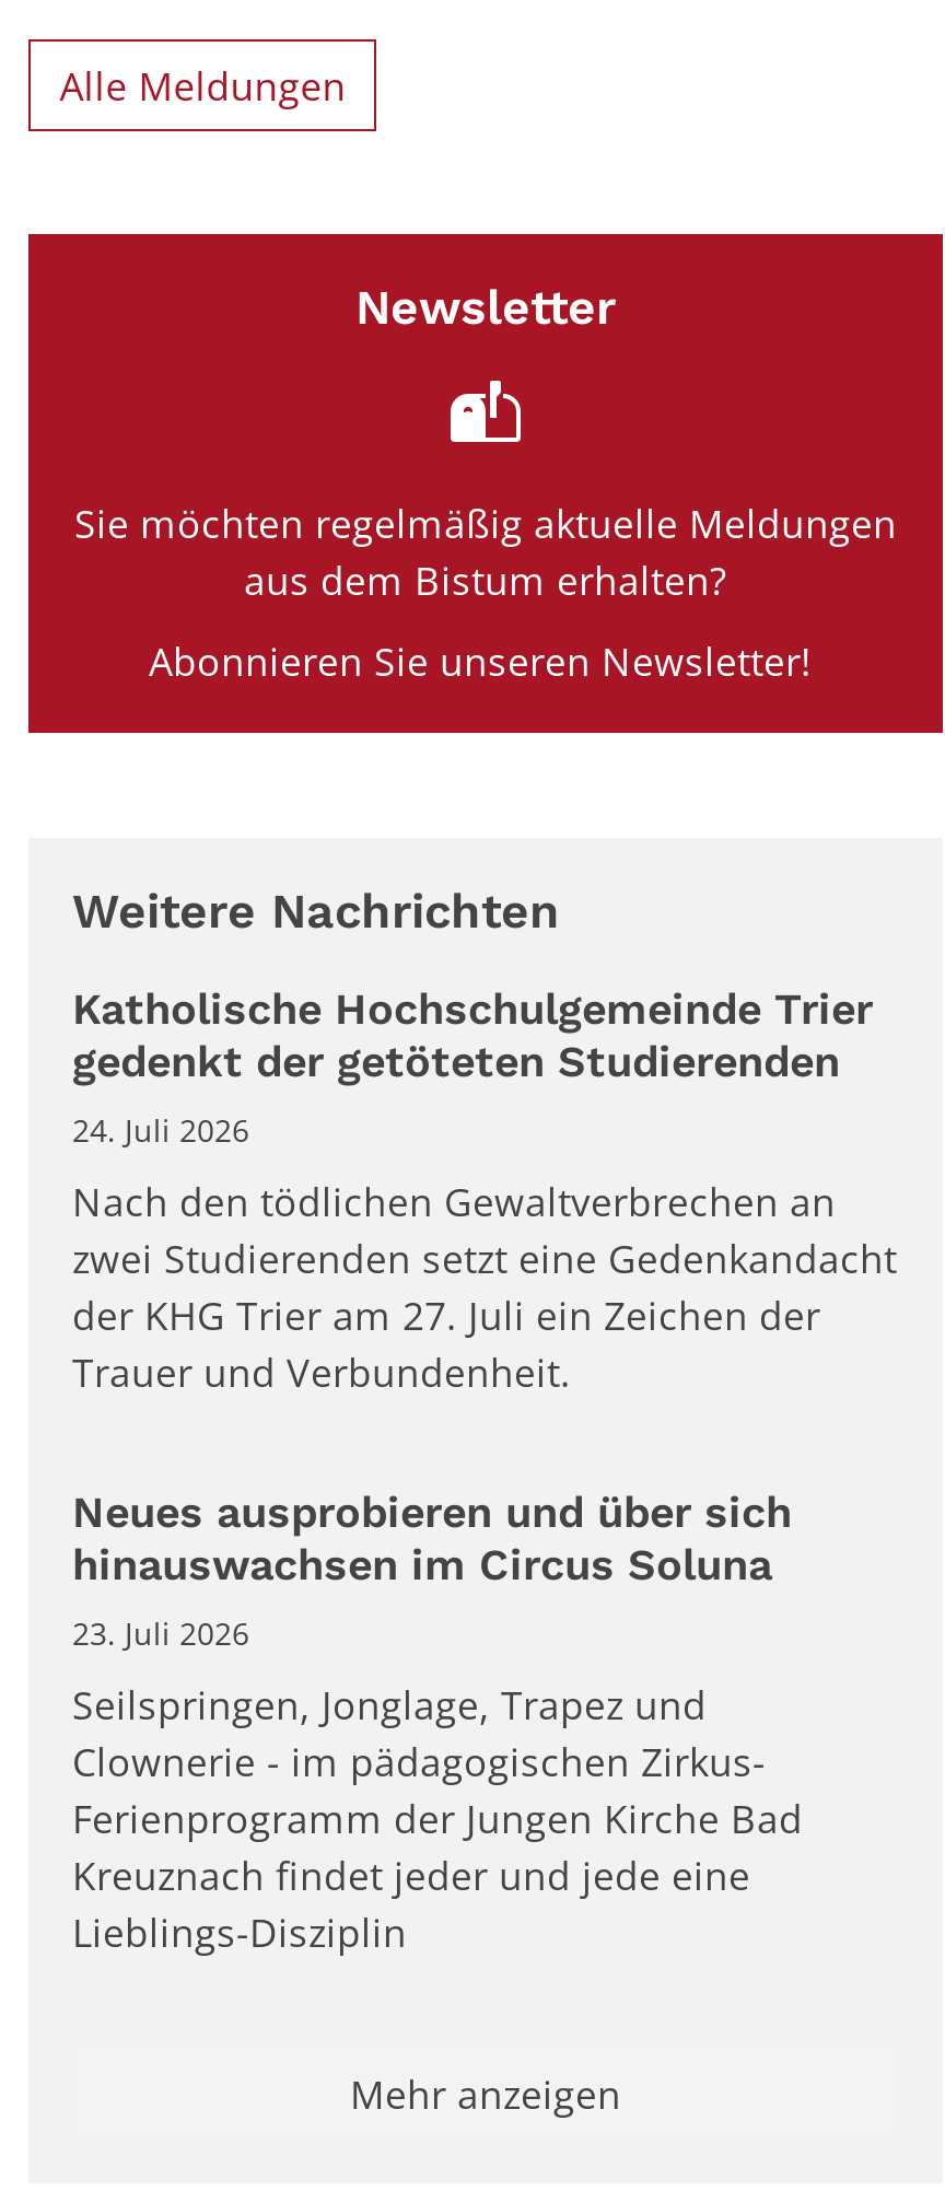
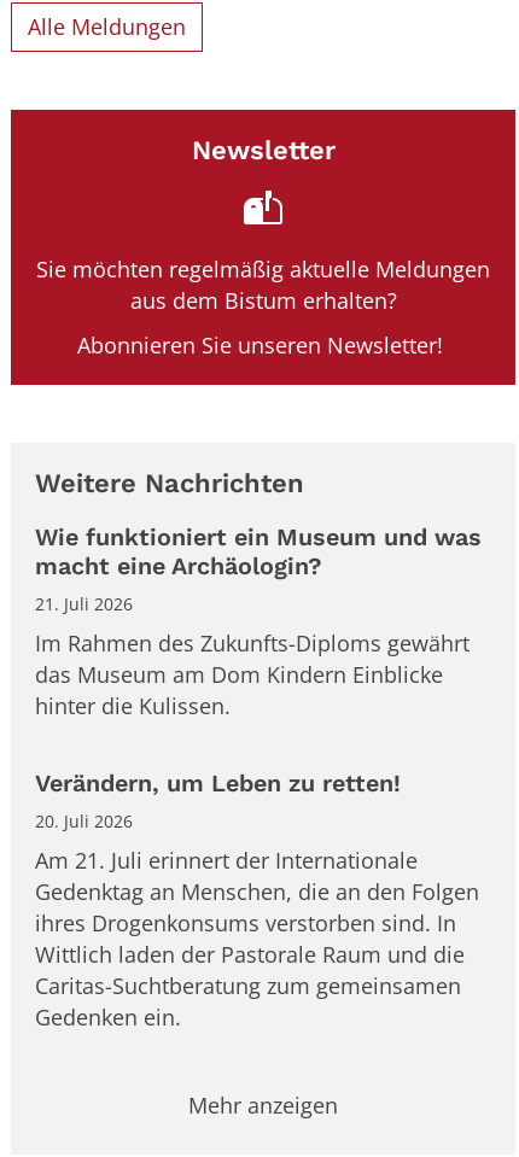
- Katholische Hochschulgemeinde Trier
- gedenkt der getöteten Studierenden
- 24. Juli 2026
+ Wie funktioniert ein Museum und was
+ macht eine Archäologin?
+ 21. Juli 2026

- Nach den tödlichen Gewaltverbrechen an
- zwei Studierenden setzt eine Gedenkandacht
- der KHG Trier am 27. Juli ein Zeichen der
- Trauer und Verbundenheit.
+ Im Rahmen des Zukunfts-Diploms gewährt
+ das Museum am Dom Kindern Einblicke
+ hinter die Kulissen.

- Neues ausprobieren und über sich
- hinauswachsen im Circus Soluna
- 23. Juli 2026
+ Verändern, um Leben zu retten!
+ 20. Juli 2026

- Seilspringen, Jonglage, Trapez und
- Clownerie - im pädagogischen Zirkus-
- Ferienprogramm der Jungen Kirche Bad
- Kreuznach findet jeder und jede eine
- Lieblings-Disziplin
+ Am 21. Juli erinnert der Internationale
+ Gedenktag an Menschen, die an den Folgen
+ ihres Drogenkonsums verstorben sind. In
+ Wittlich laden der Pastorale Raum und die
+ Caritas-Suchtberatung zum gemeinsamen
+ Gedenken ein.
